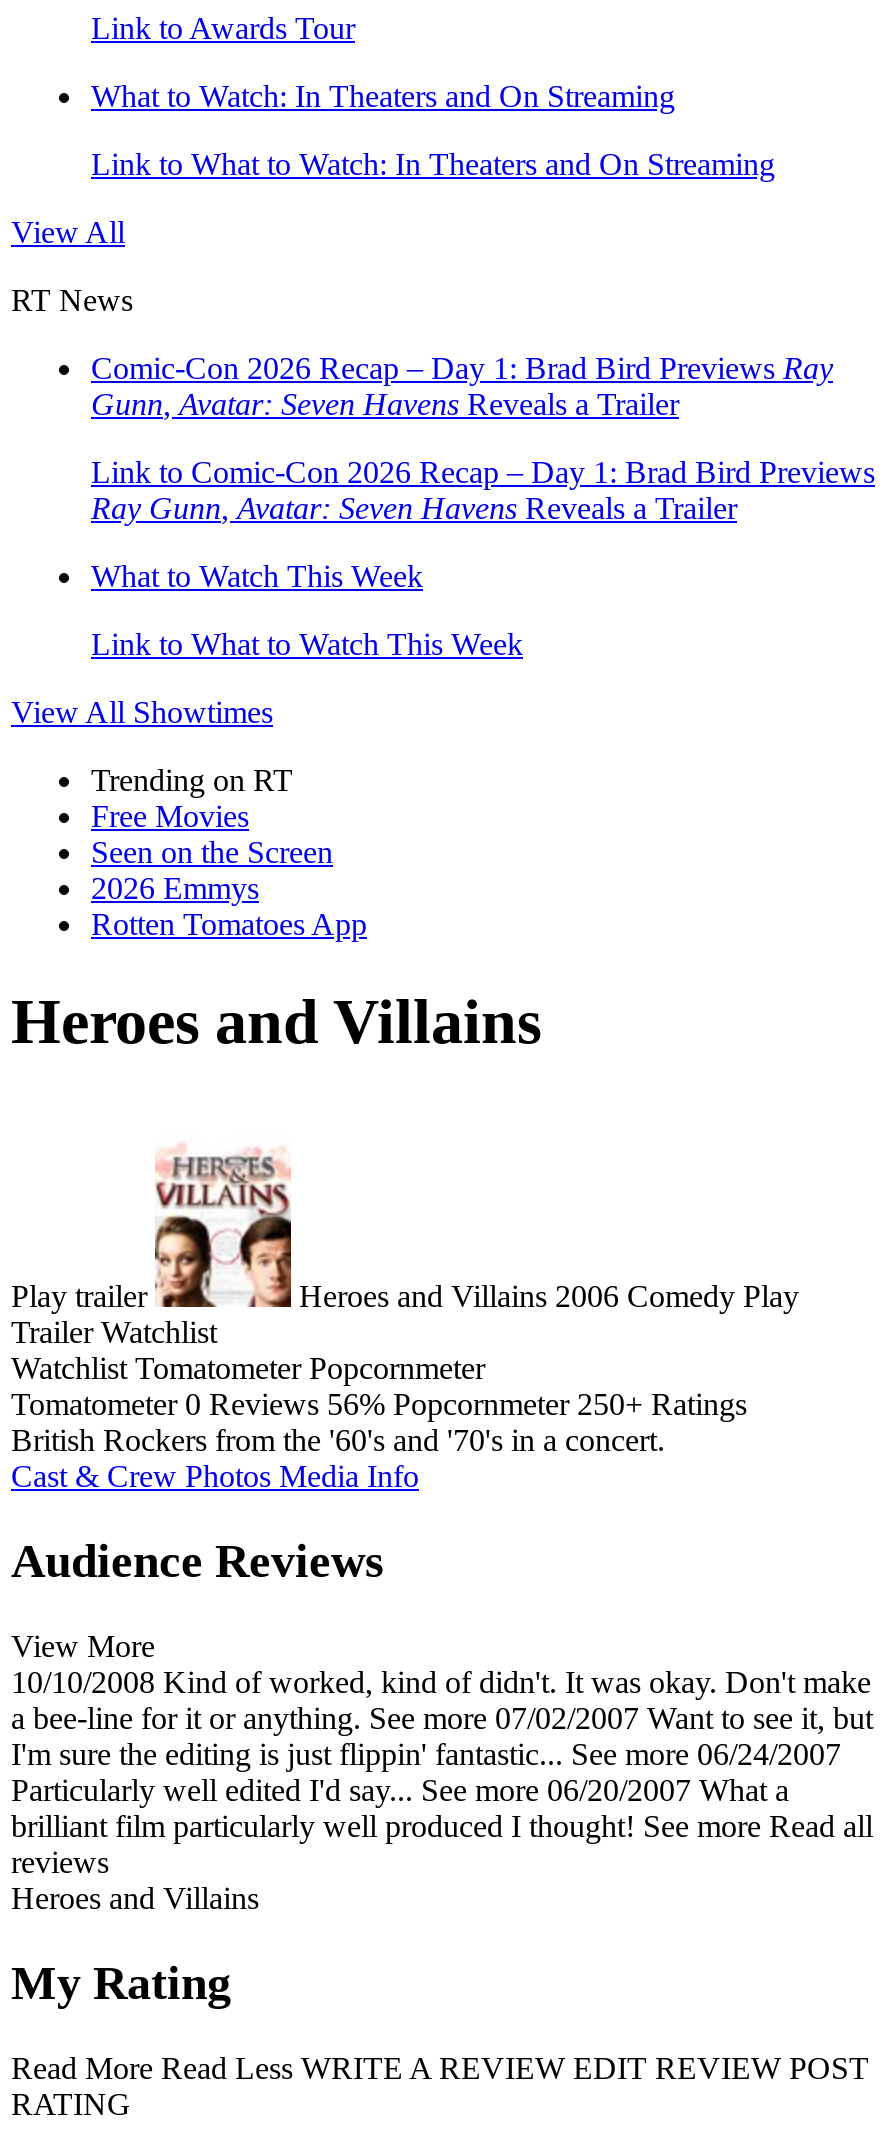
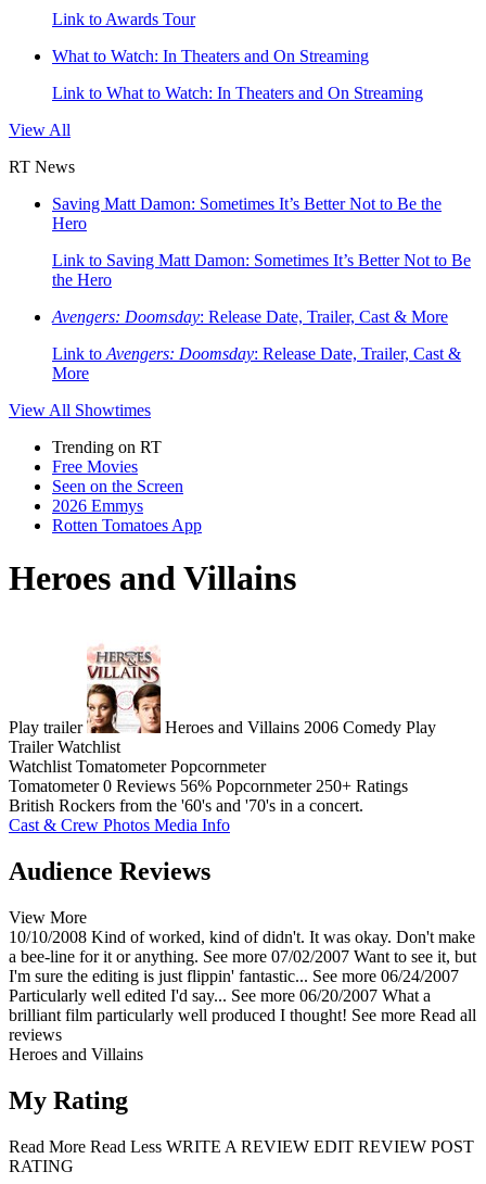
- Comic-Con 2026 Recap – Day 1: Brad Bird Previews Ray
- Gunn, Avatar: Seven Havens Reveals a Trailer
+ Saving Matt Damon: Sometimes It’s Better Not to Be the
+ Hero

- Link to Comic-Con 2026 Recap – Day 1: Brad Bird Previews
- Ray Gunn, Avatar: Seven Havens Reveals a Trailer
+ Link to Saving Matt Damon: Sometimes It’s Better Not to Be
+ the Hero

- What to Watch This Week
+ Avengers: Doomsday: Release Date, Trailer, Cast & More

- Link to What to Watch This Week
+ Link to Avengers: Doomsday: Release Date, Trailer, Cast &
+ More
